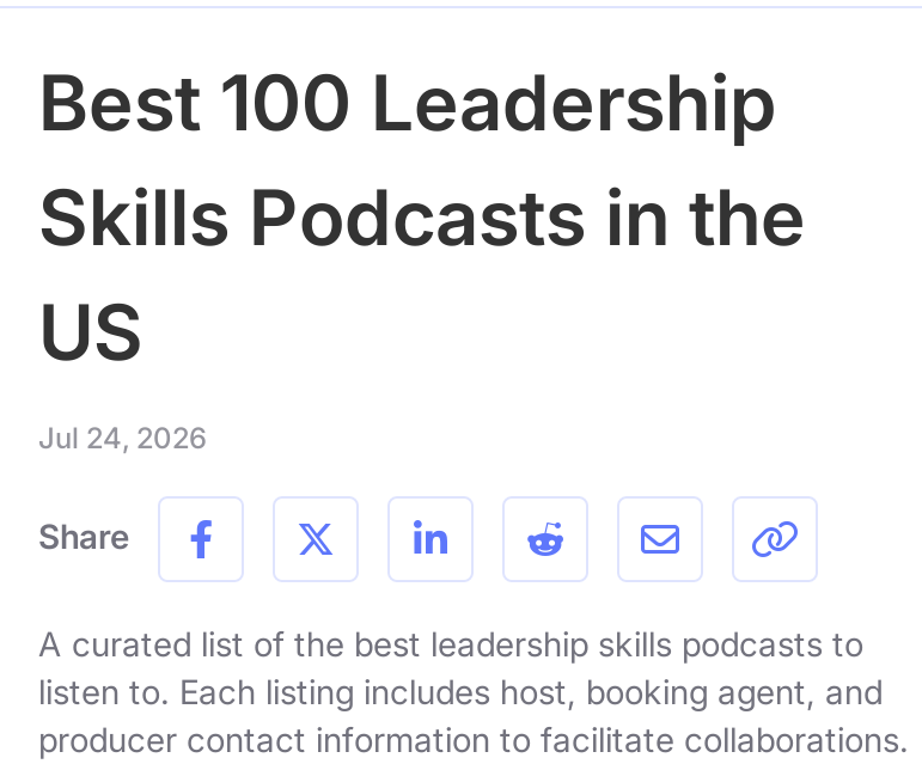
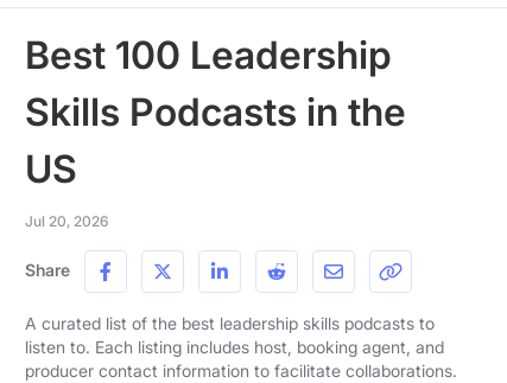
- Jul 24, 2026
+ Jul 20, 2026
